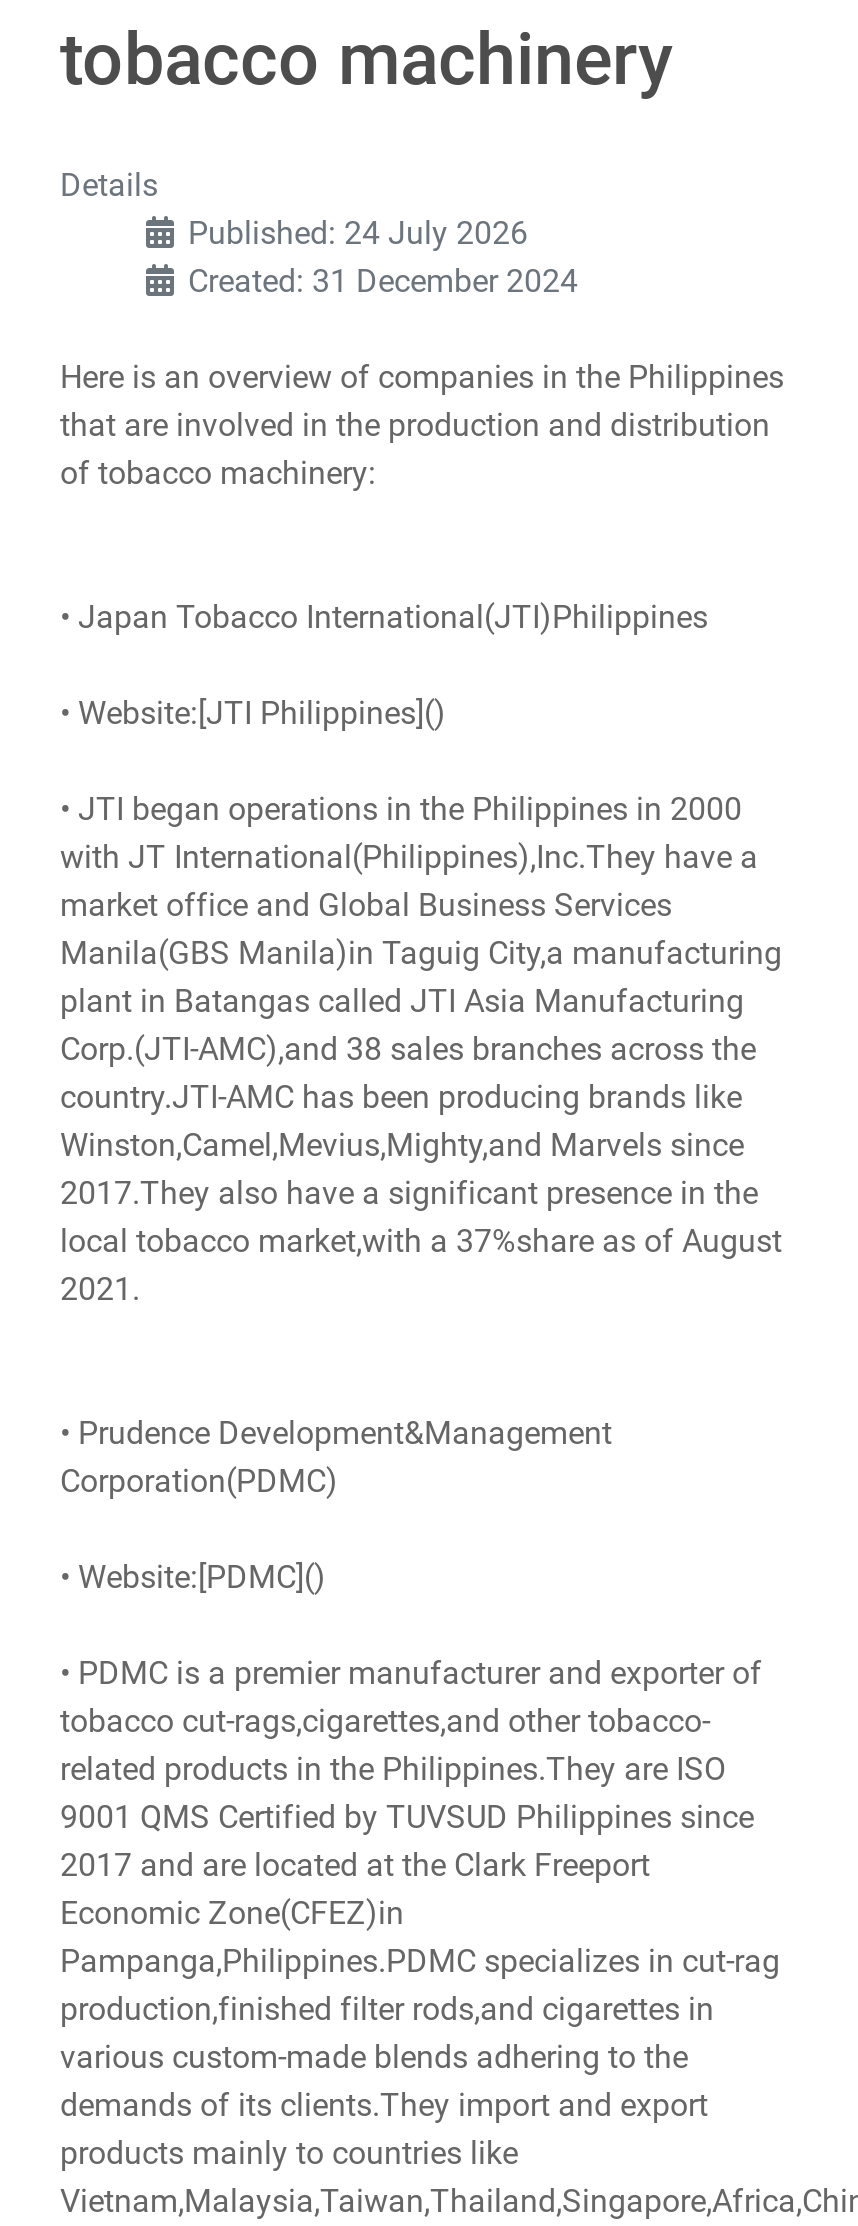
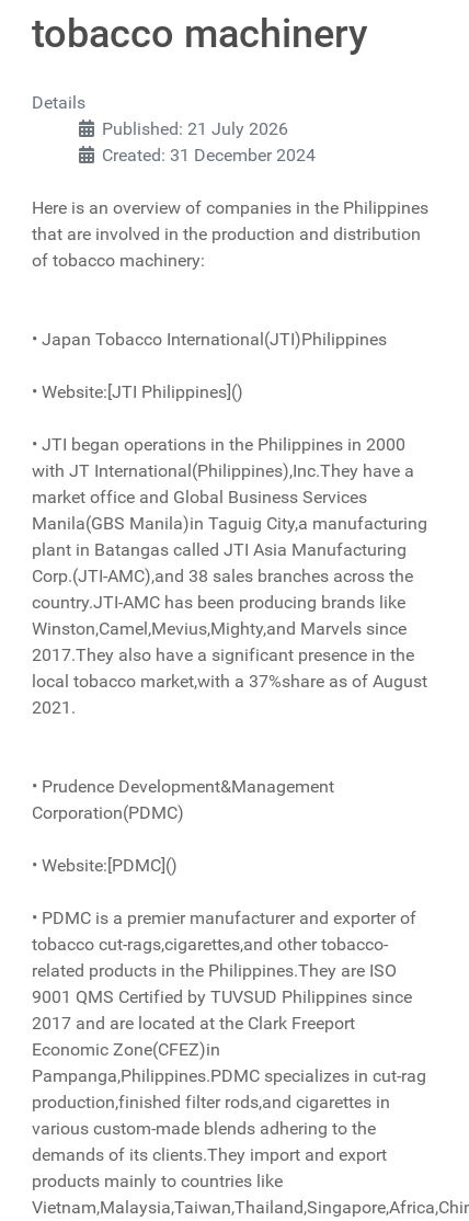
- Published: 24 July 2026
+ Published: 21 July 2026
